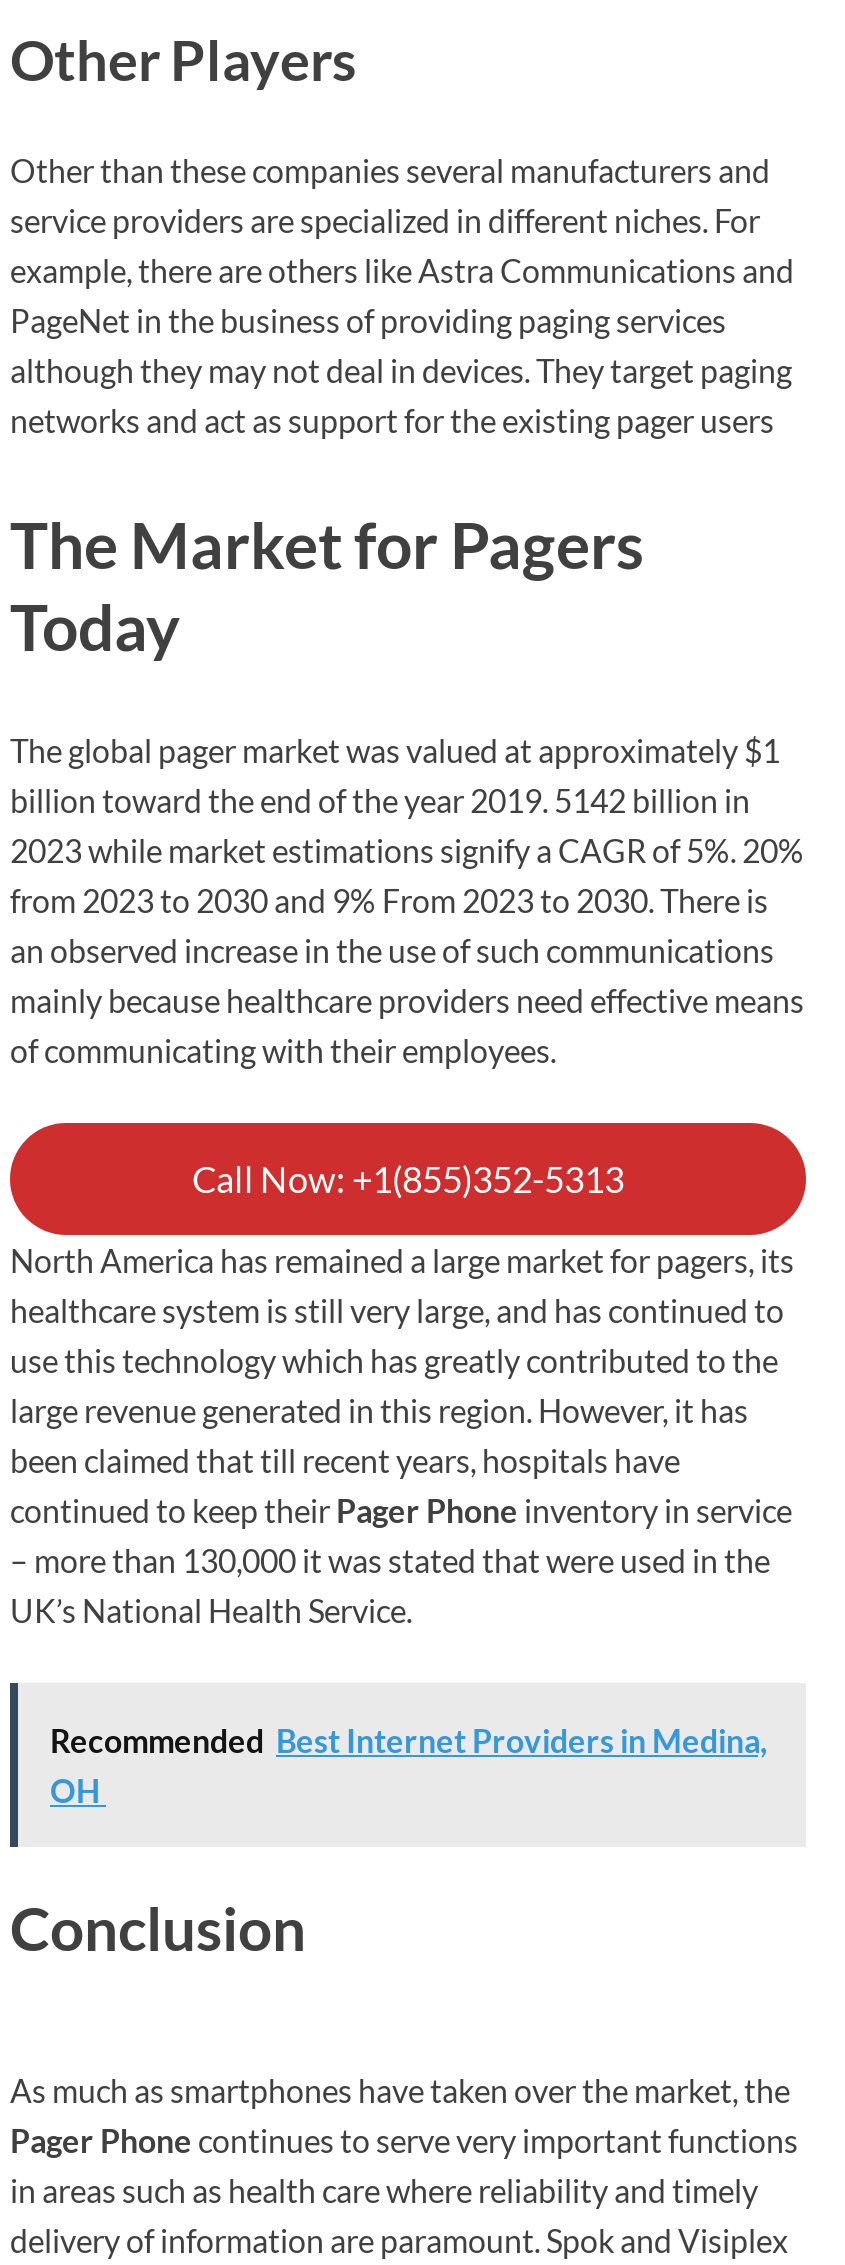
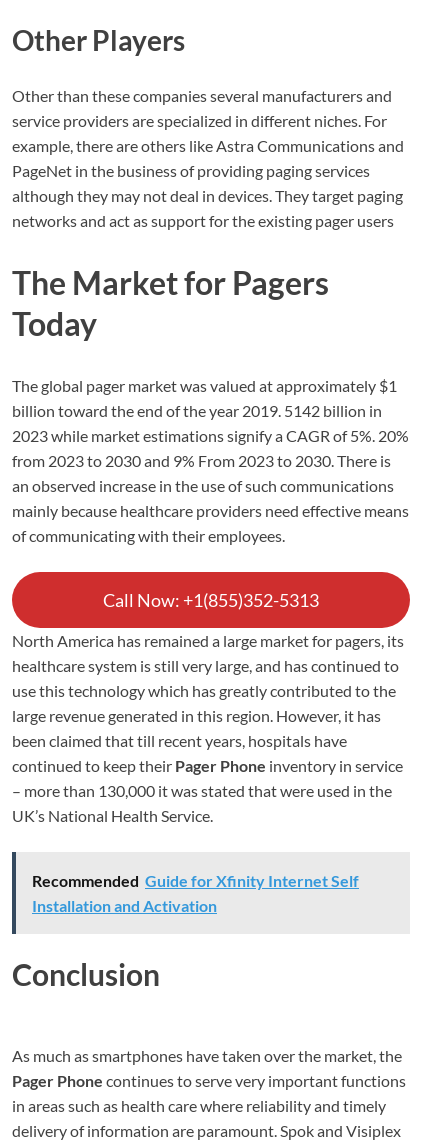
- Recommended Best Internet Providers in Medina,
- OH
+ Recommended Guide for Xfinity Internet Self
+ Installation and Activation
